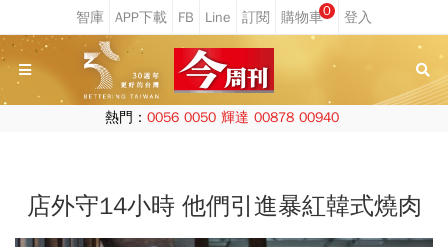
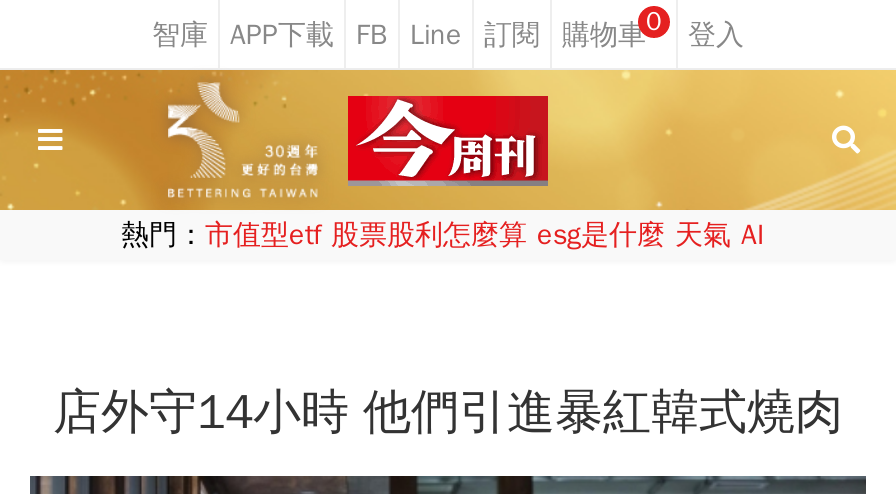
- 熱門：0056 0050 輝達 00878 00940
+ 熱門：市值型etf 股票股利怎麼算 esg是什麼 天氣 AI
